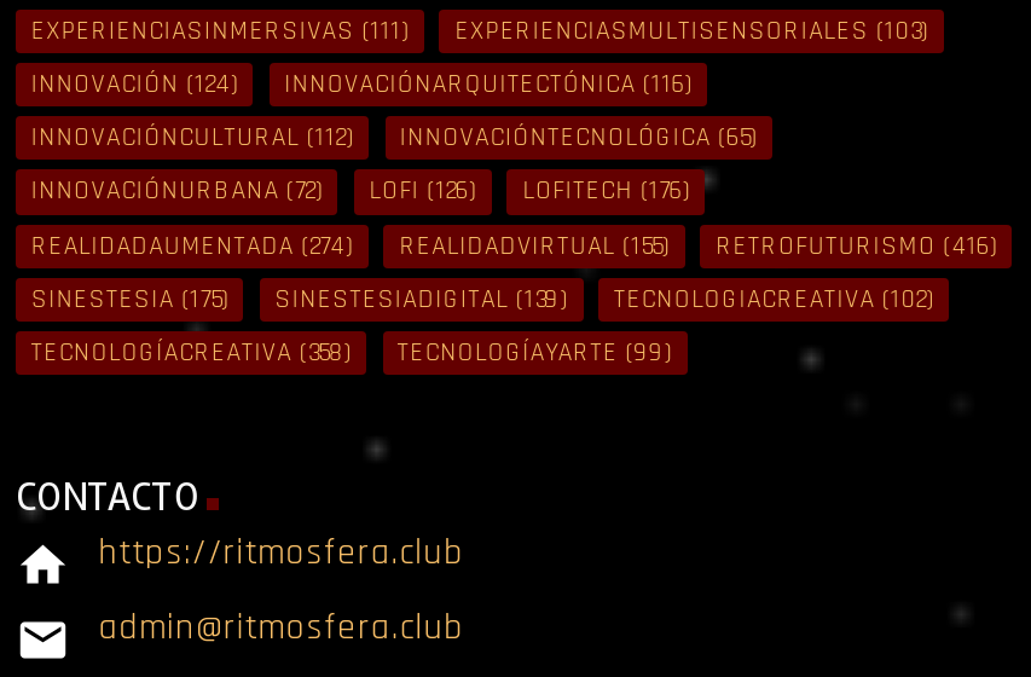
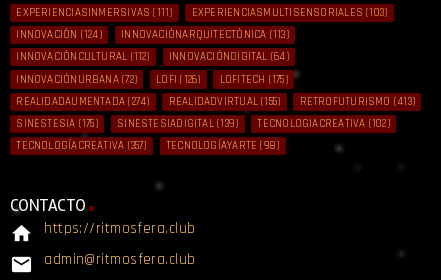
- INNOVACIÓNARQUITECTÓNICA (116)
+ INNOVACIÓNARQUITECTÓNICA (113)

- INNOVACIÓNTECNOLÓGICA (65)
+ INNOVACIÓNDIGITAL (64)

- INNOVACIÓNURBANA (72) LOFI (126) LOFITECH (176)
+ INNOVACIÓNURBANA (72) LOFI (126) LOFITECH (175)

- RETROFUTURISMO (416)
+ RETROFUTURISMO (413)

- TECNOLOGÍACREATIVA (358)
+ TECNOLOGÍACREATIVA (357)

- TECNOLOGÍAYARTE (99)
+ TECNOLOGÍAYARTE (98)
